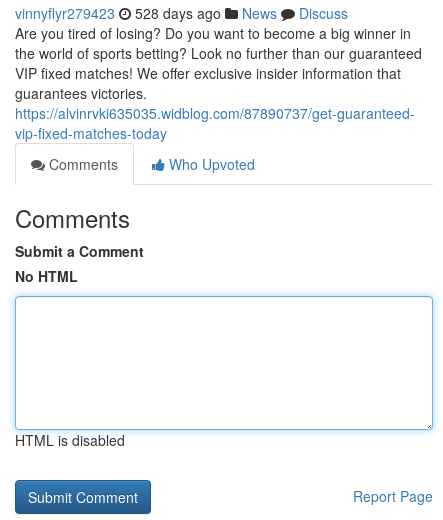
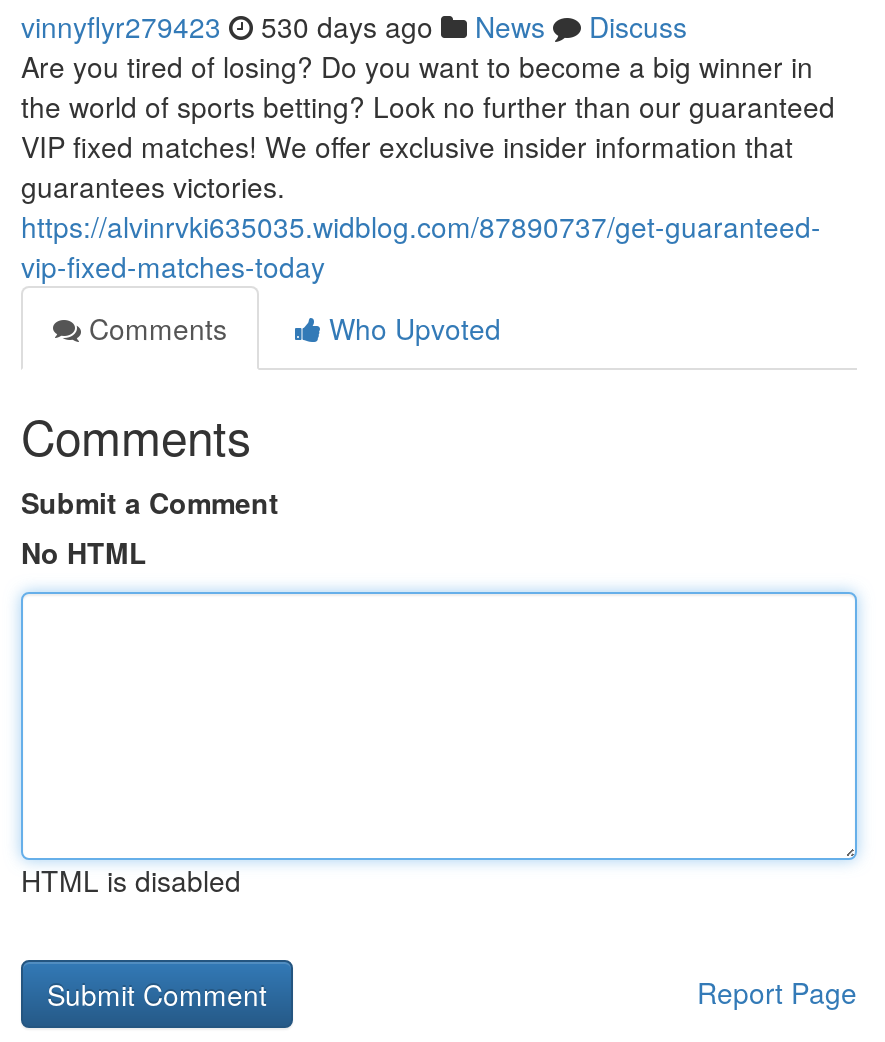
- vinnyflyr279423 528 days ago News Discuss
+ vinnyflyr279423 530 days ago News Discuss
